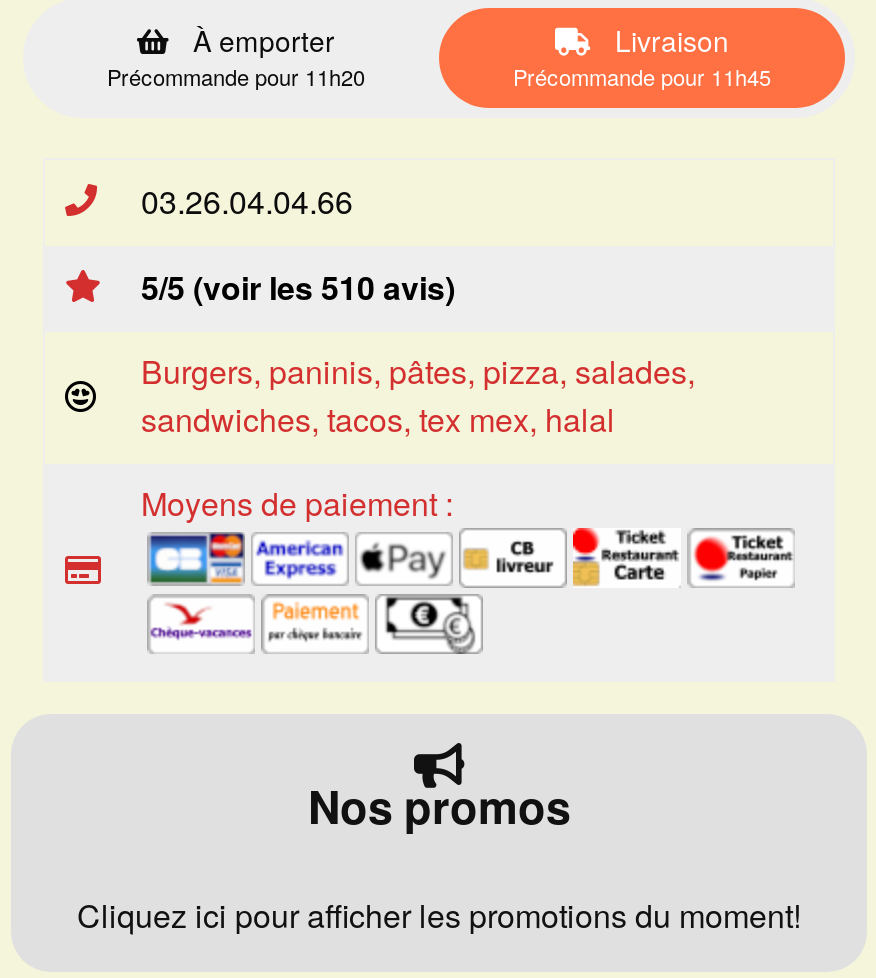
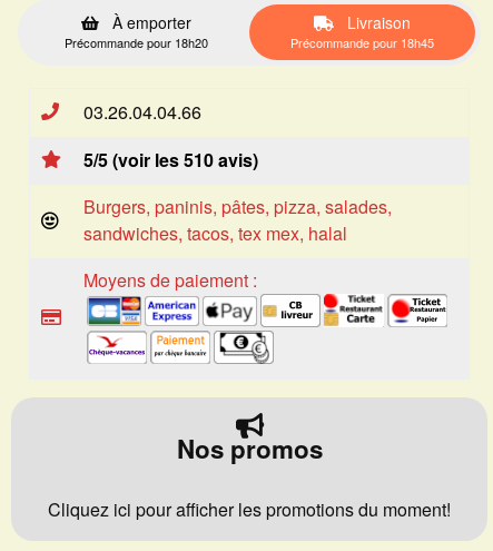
- Précommande pour 11h20
+ Précommande pour 18h20

- Précommande pour 11h45
+ Précommande pour 18h45
